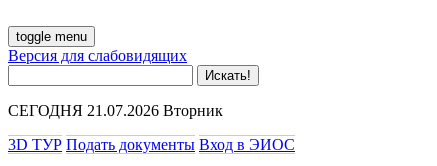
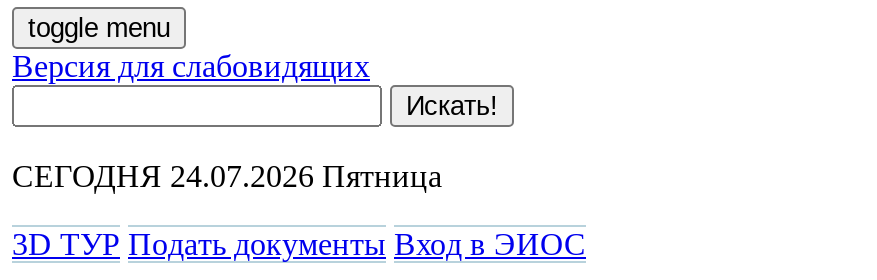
- СЕГОДНЯ 21.07.2026 Вторник
+ СЕГОДНЯ 24.07.2026 Пятница
